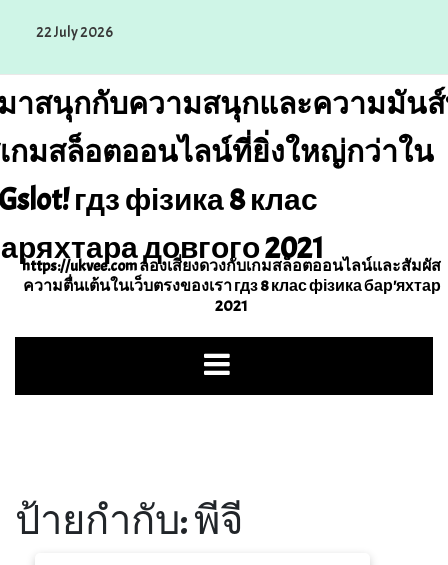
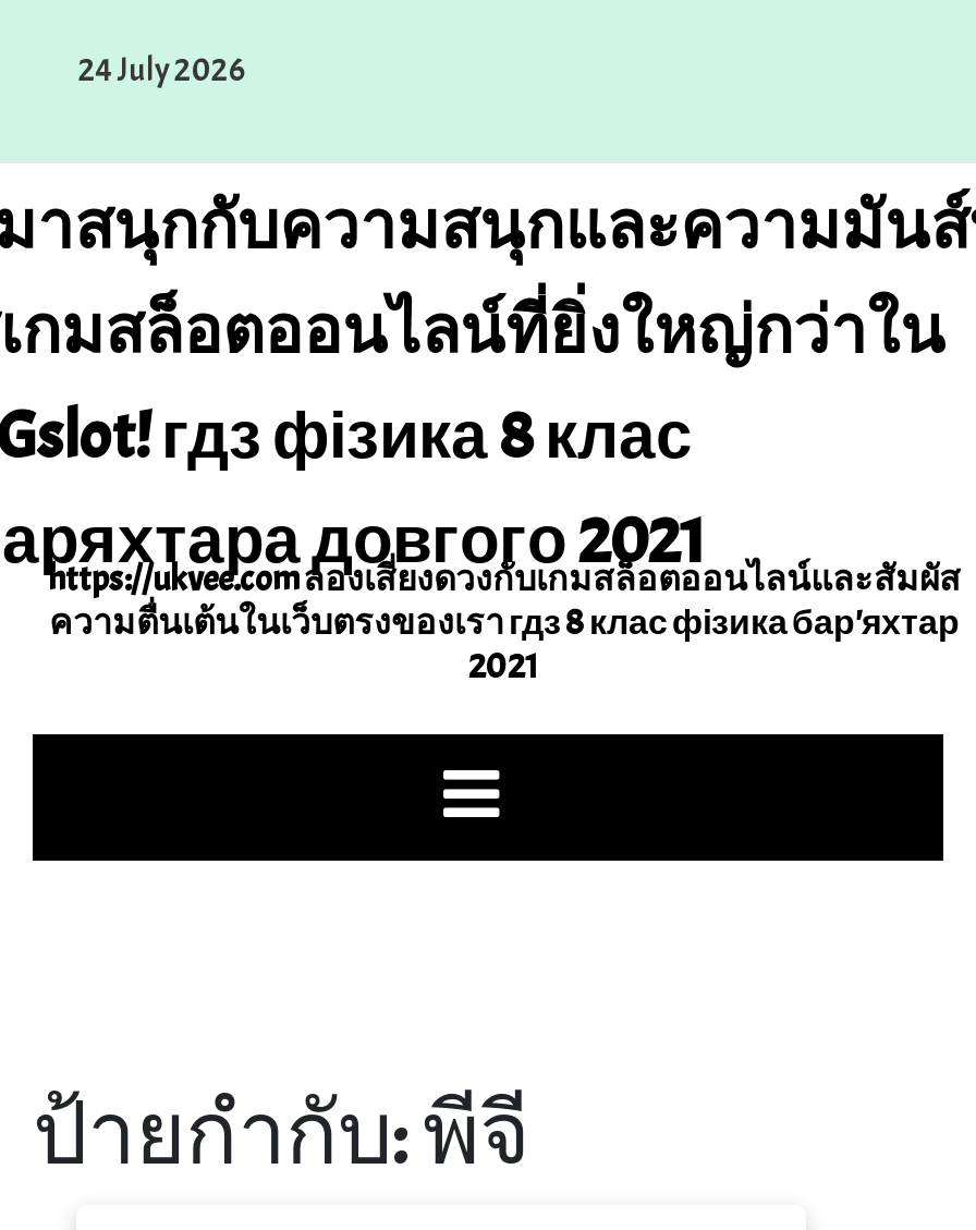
- 22 July 2026
+ 24 July 2026
